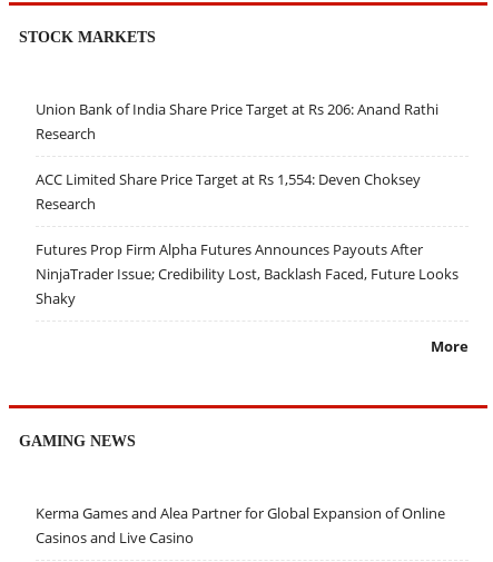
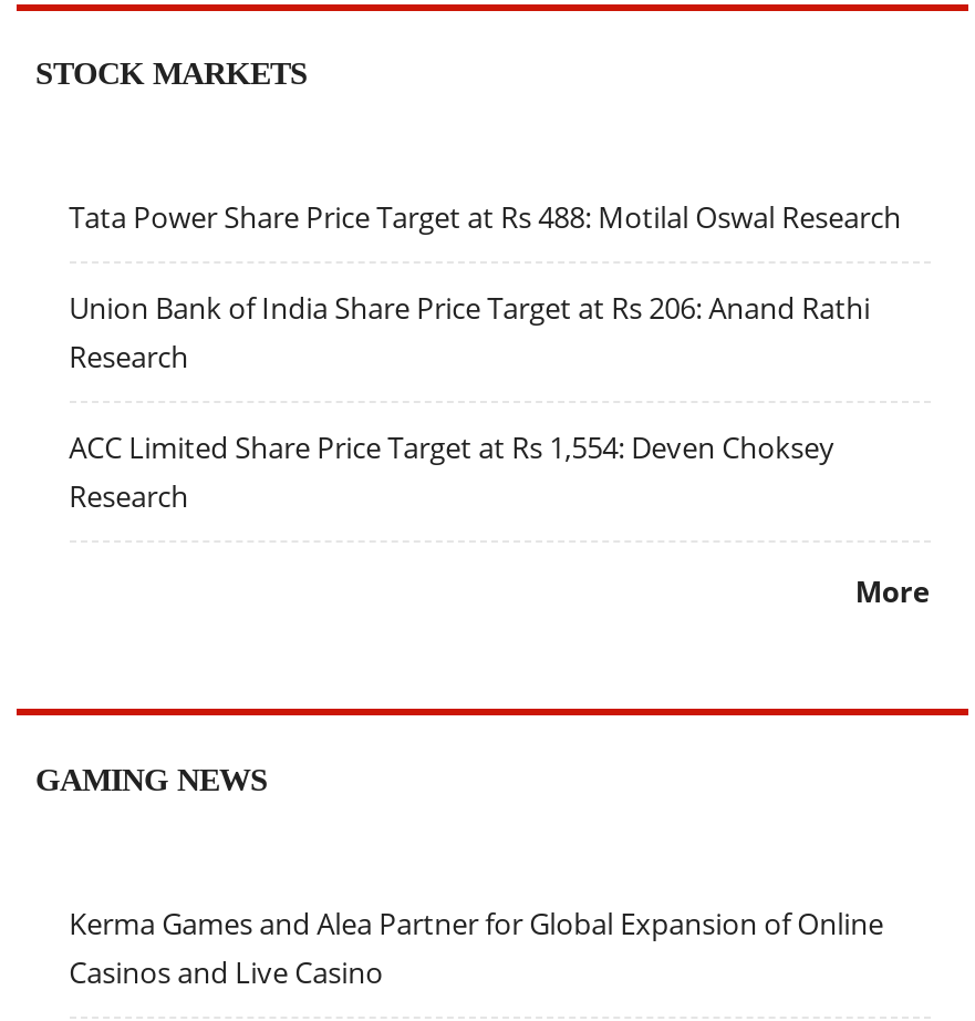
+ Tata Power Share Price Target at Rs 488: Motilal Oswal Research

moved down: Union Bank of India Share Price Target at Rs 206: Anand Rathi | Research | ACC Limited Share Price Target at Rs 1,554: Deven Choksey | Research

- Futures Prop Firm Alpha Futures Announces Payouts After
- NinjaTrader Issue; Credibility Lost, Backlash Faced, Future Looks
- Shaky
